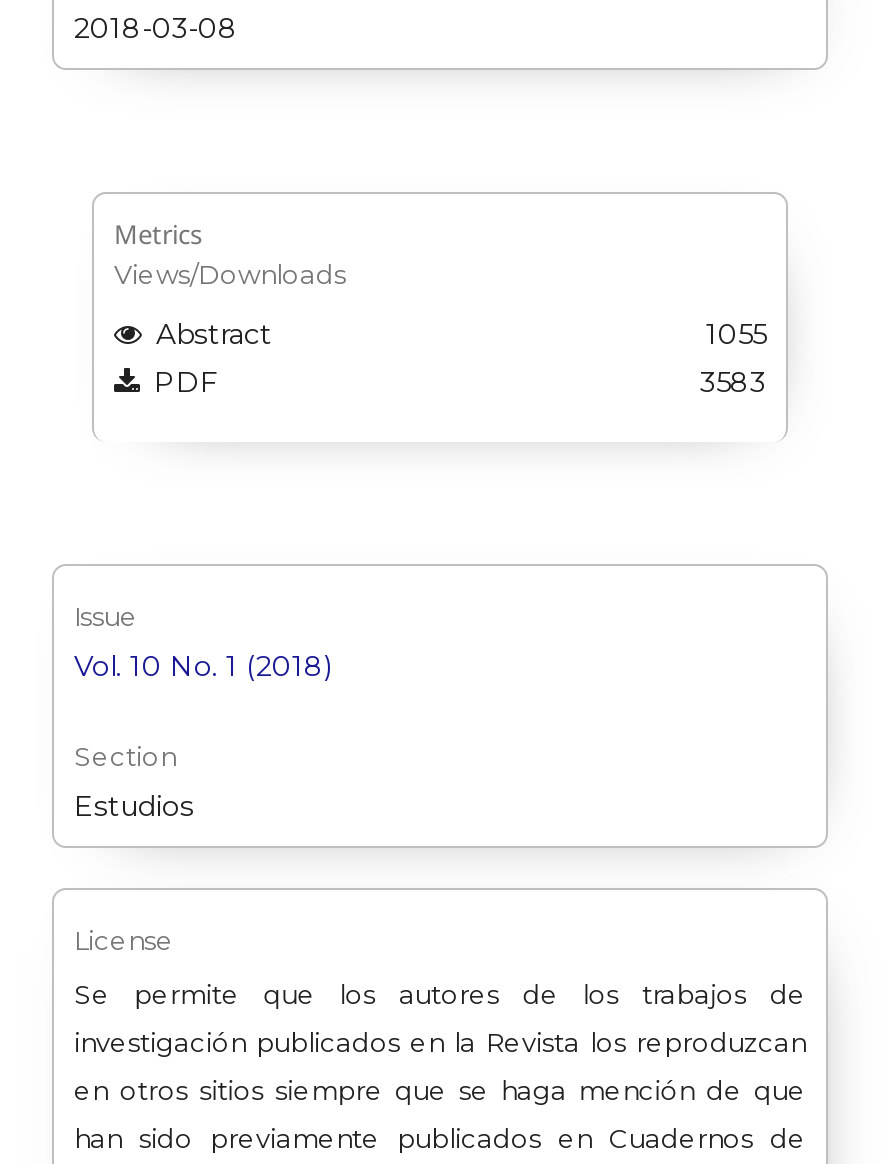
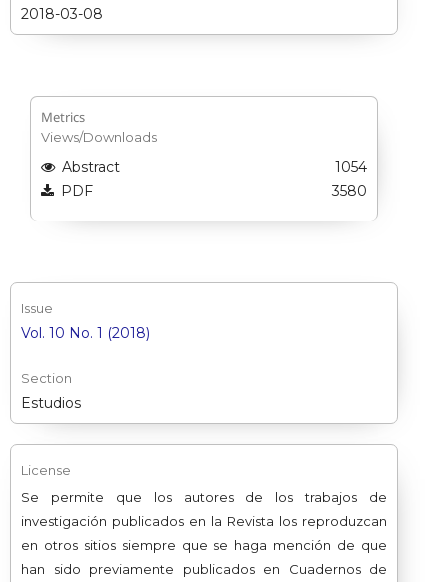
- 1055
+ 1054

- 3583
+ 3580
